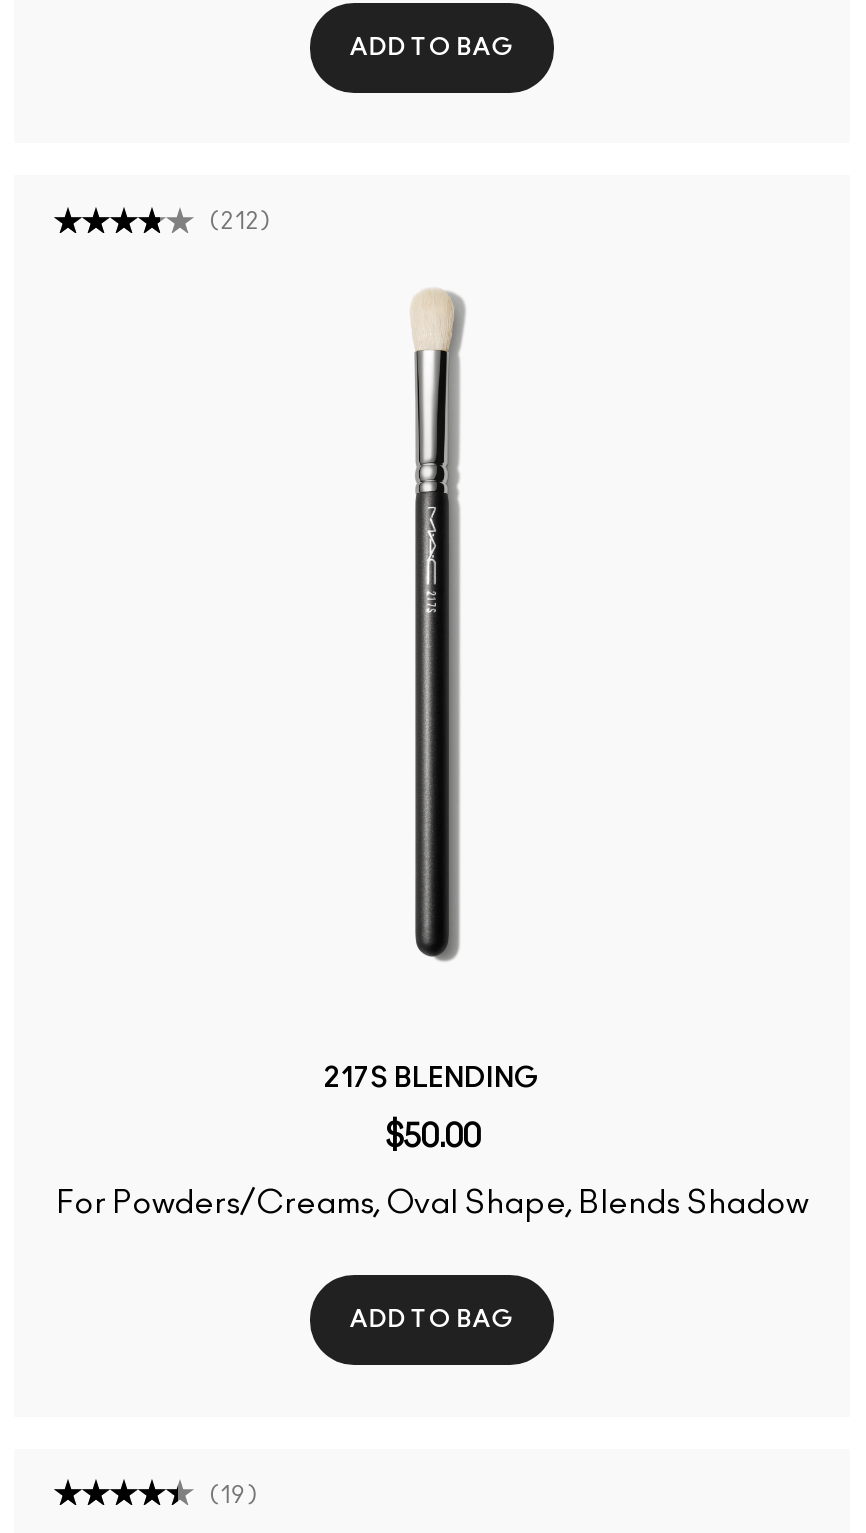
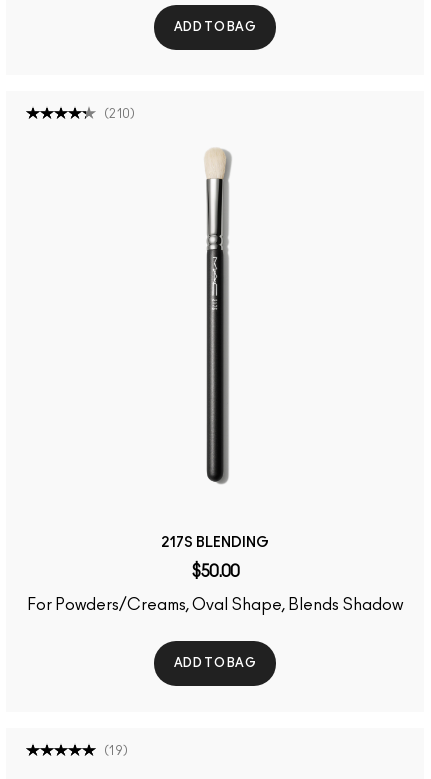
- (212)
+ (210)
